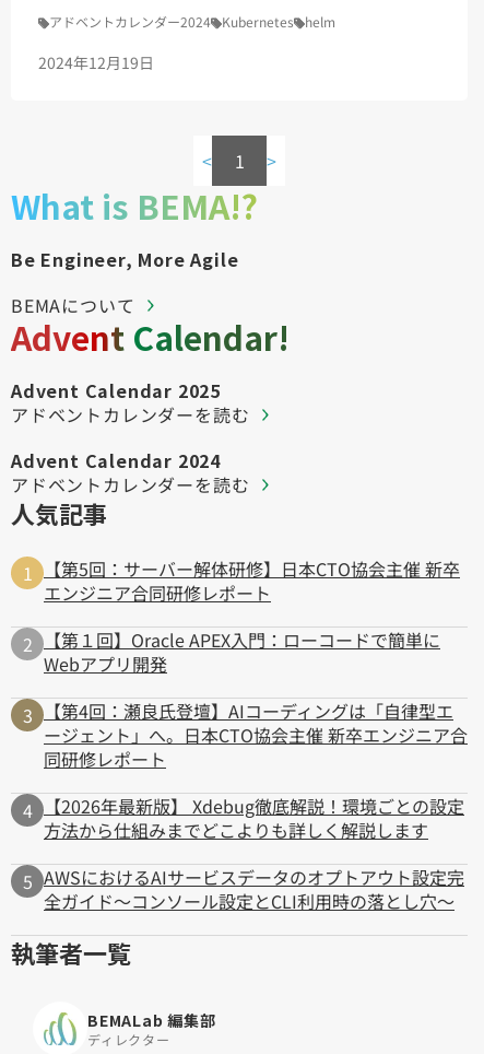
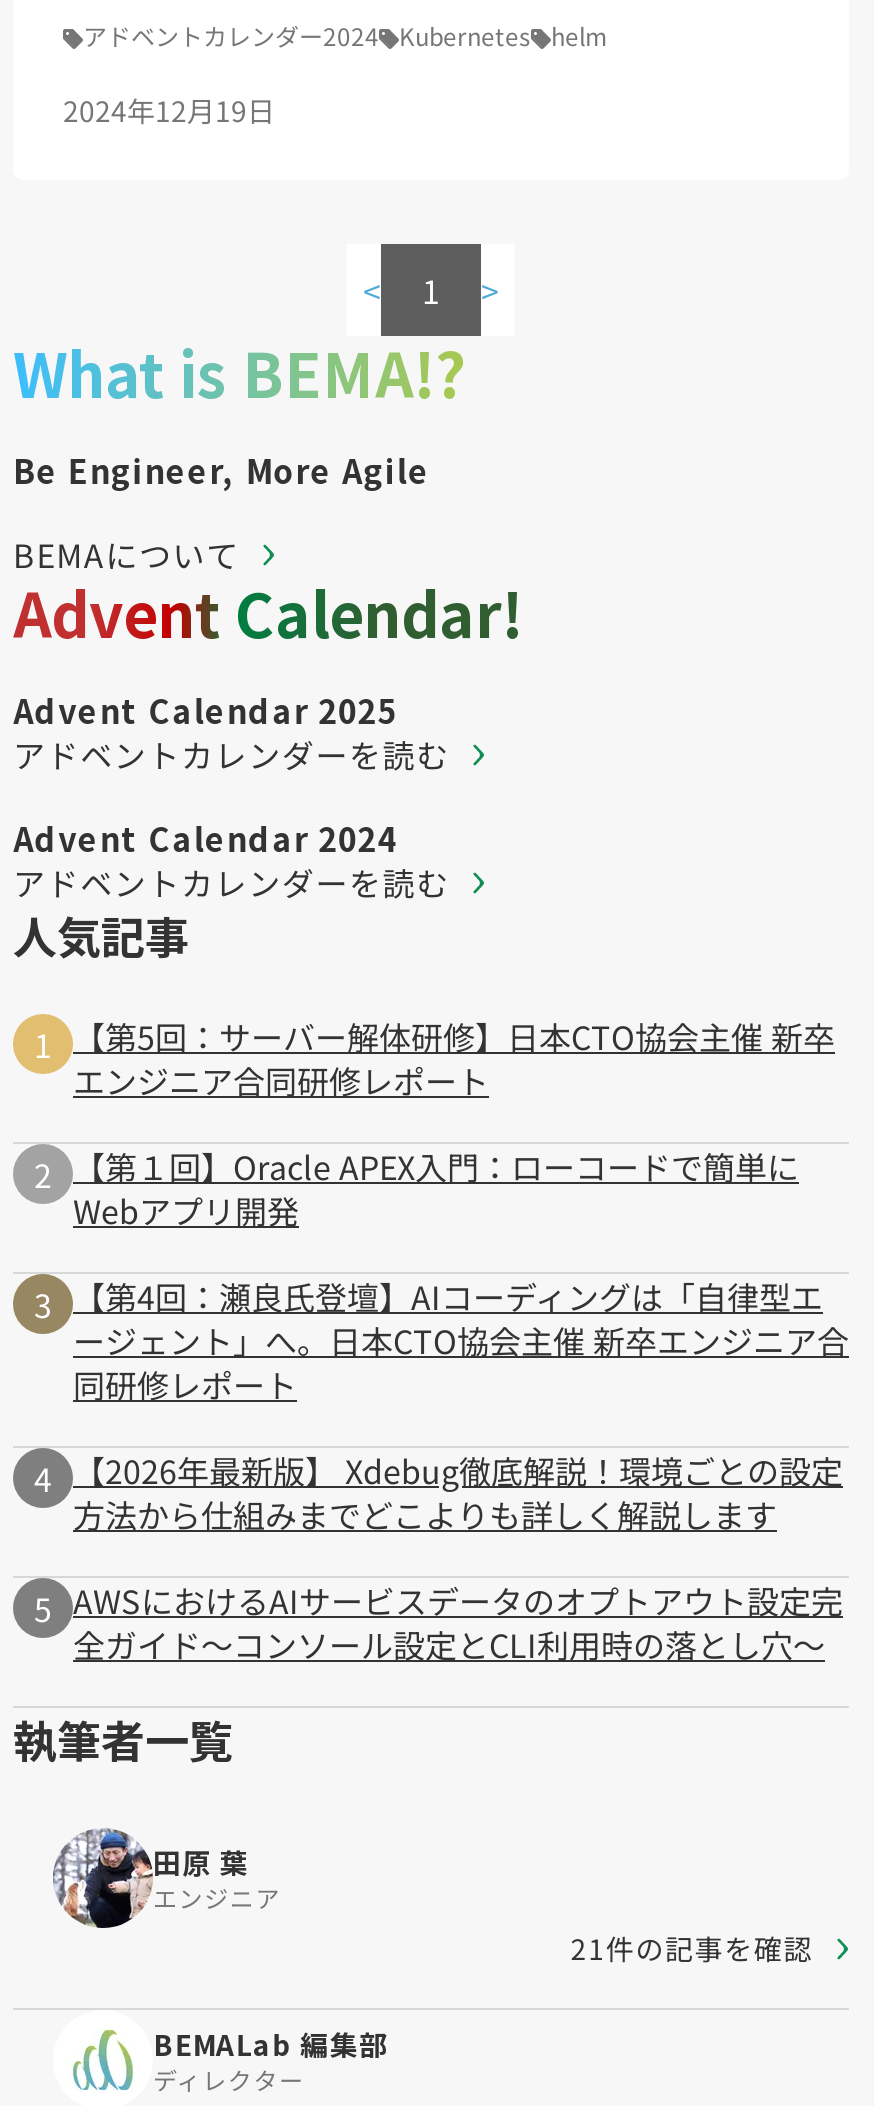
+ [image]
+ 田原 葉
+ エンジニア
+ 21件の記事を確認
